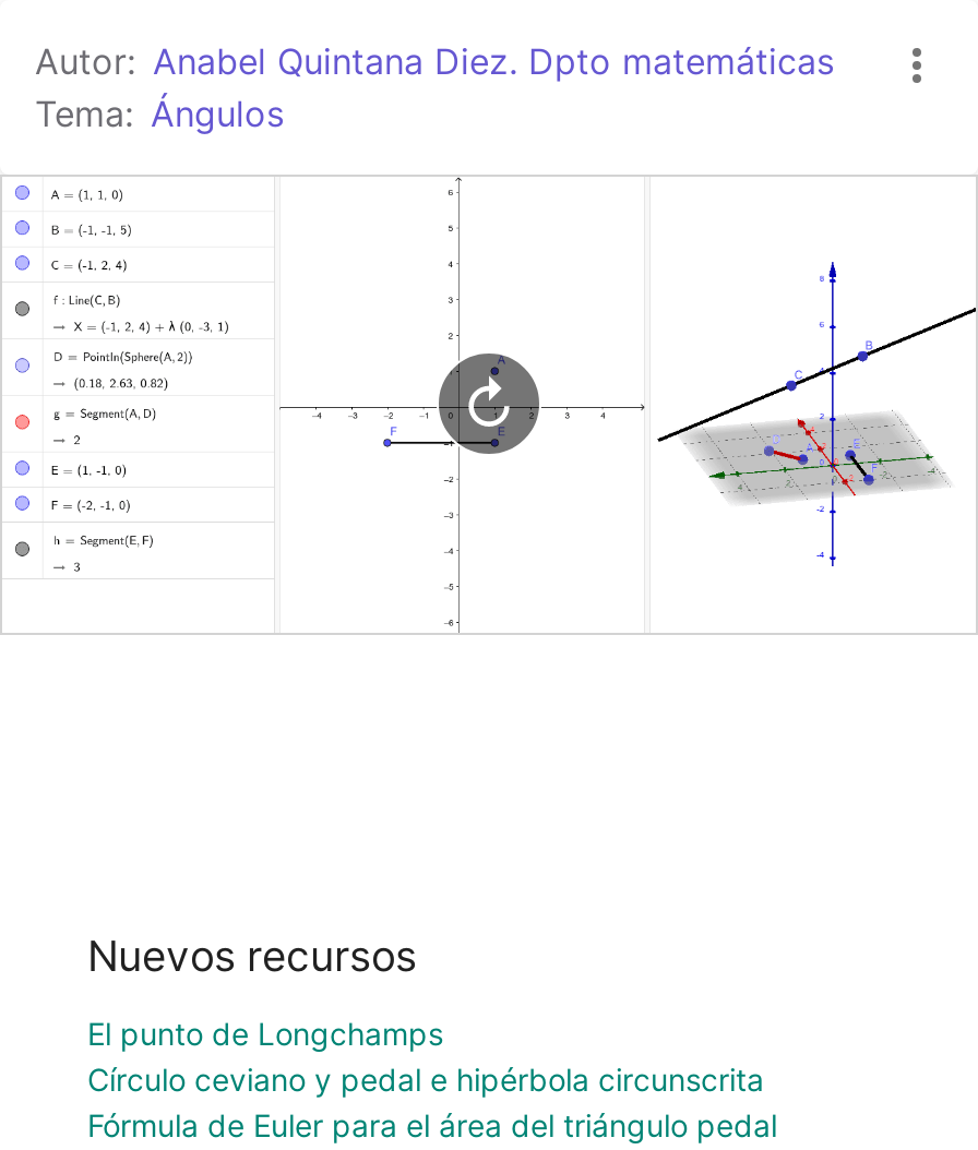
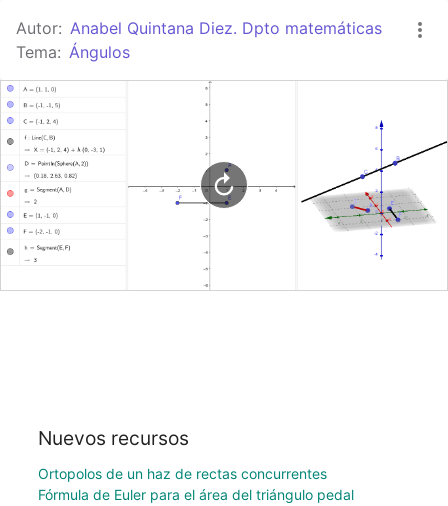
- El punto de Longchamps
- Círculo ceviano y pedal e hipérbola circunscrita
+ Ortopolos de un haz de rectas concurrentes
